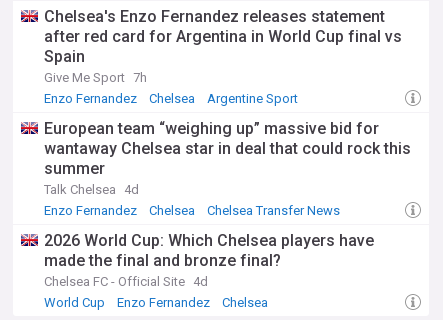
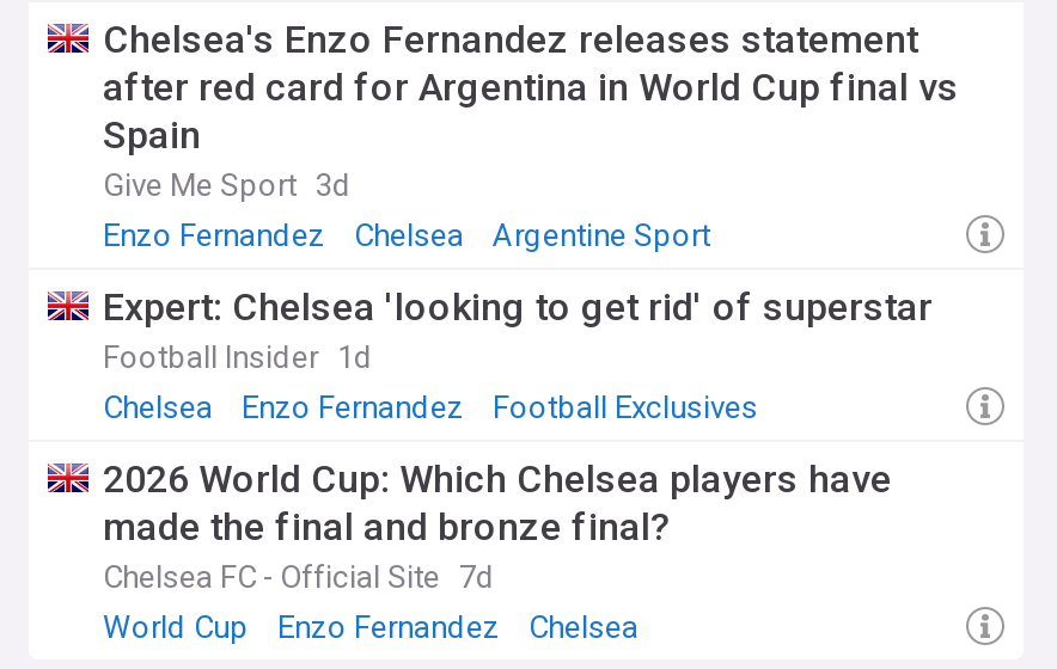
- Give Me Sport 7h
+ Give Me Sport 3d

- European team “weighing up” massive bid for
- wantaway Chelsea star in deal that could rock this
- summer
- Talk Chelsea 4d
+ Expert: Chelsea 'looking to get rid' of superstar
+ Football Insider 1d
+ Chelsea

- Chelsea
- Chelsea Transfer News
+ Football Exclusives

- Chelsea FC - Official Site 4d
+ Chelsea FC - Official Site 7d
